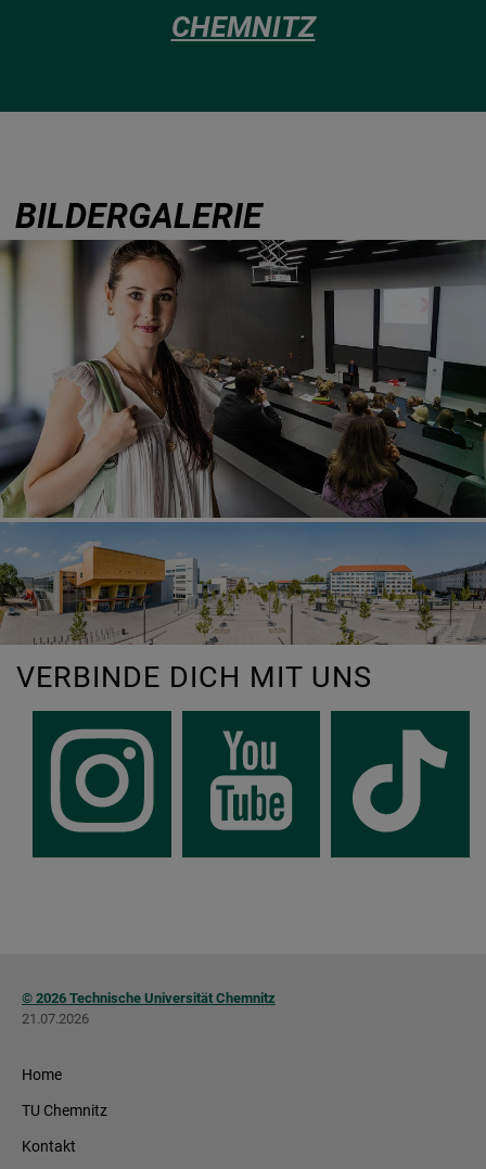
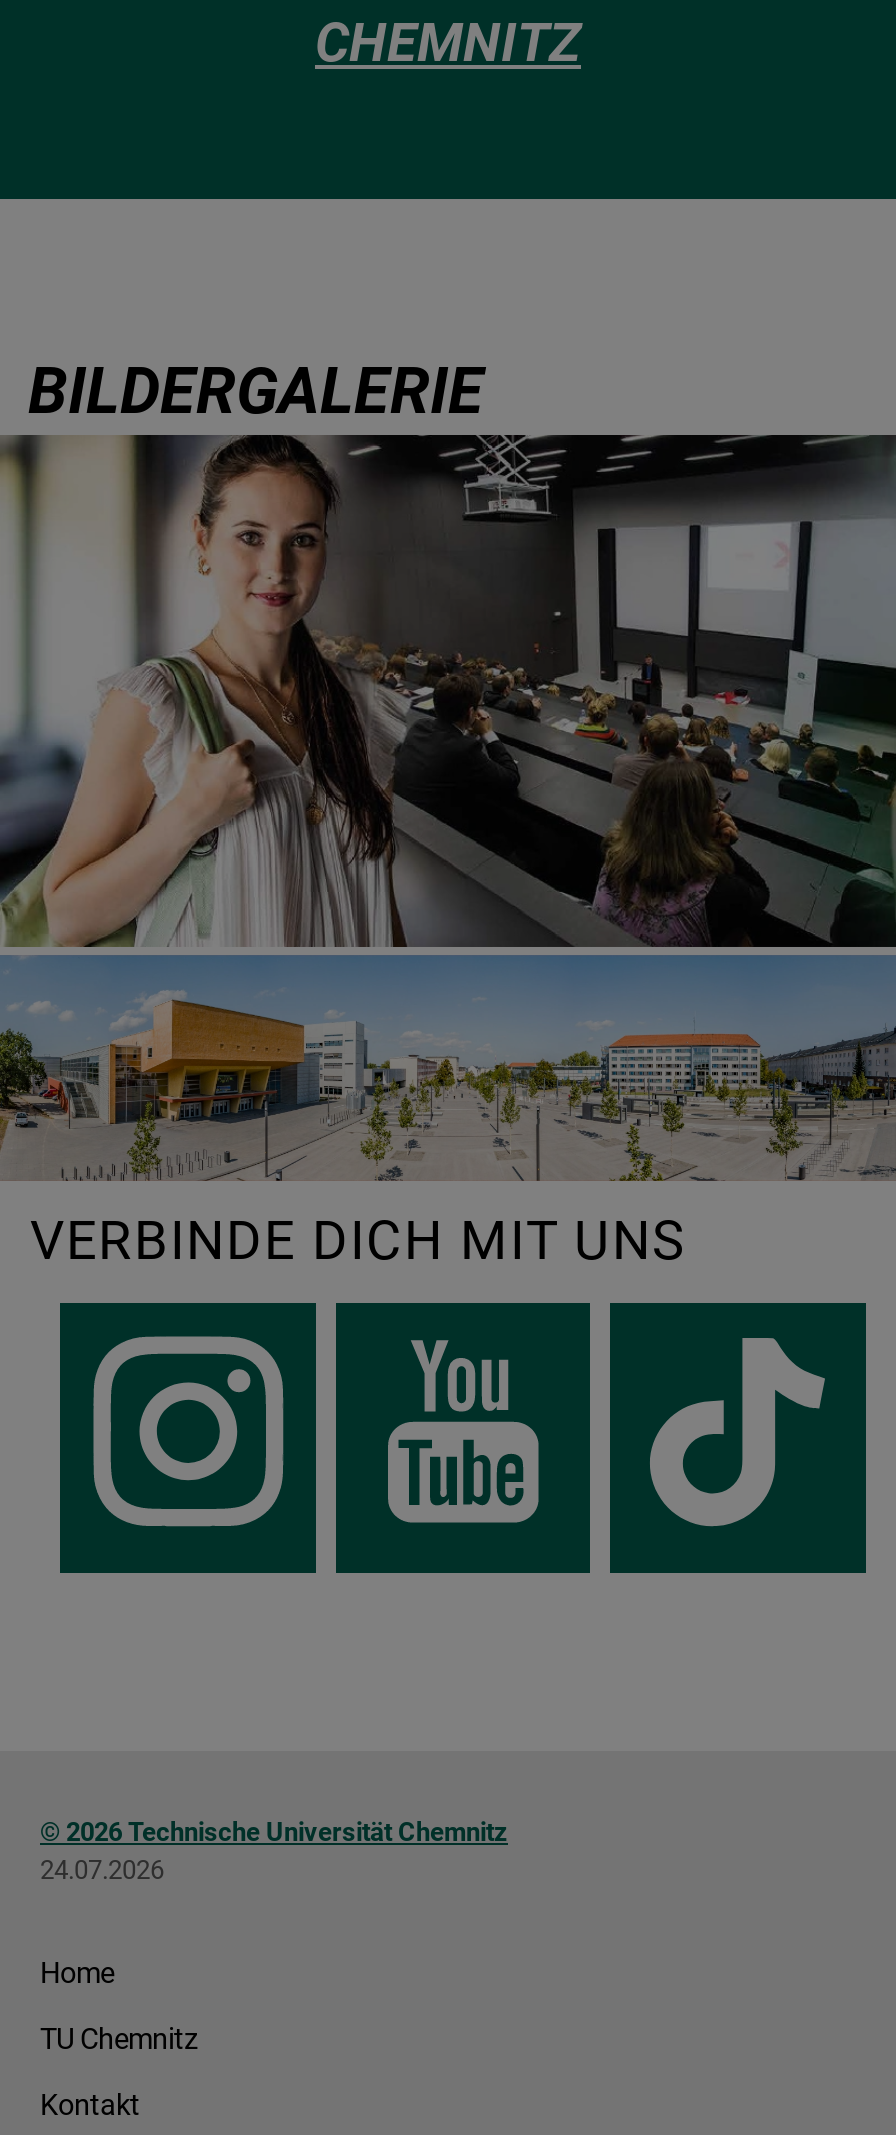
- 21.07.2026
+ 24.07.2026
